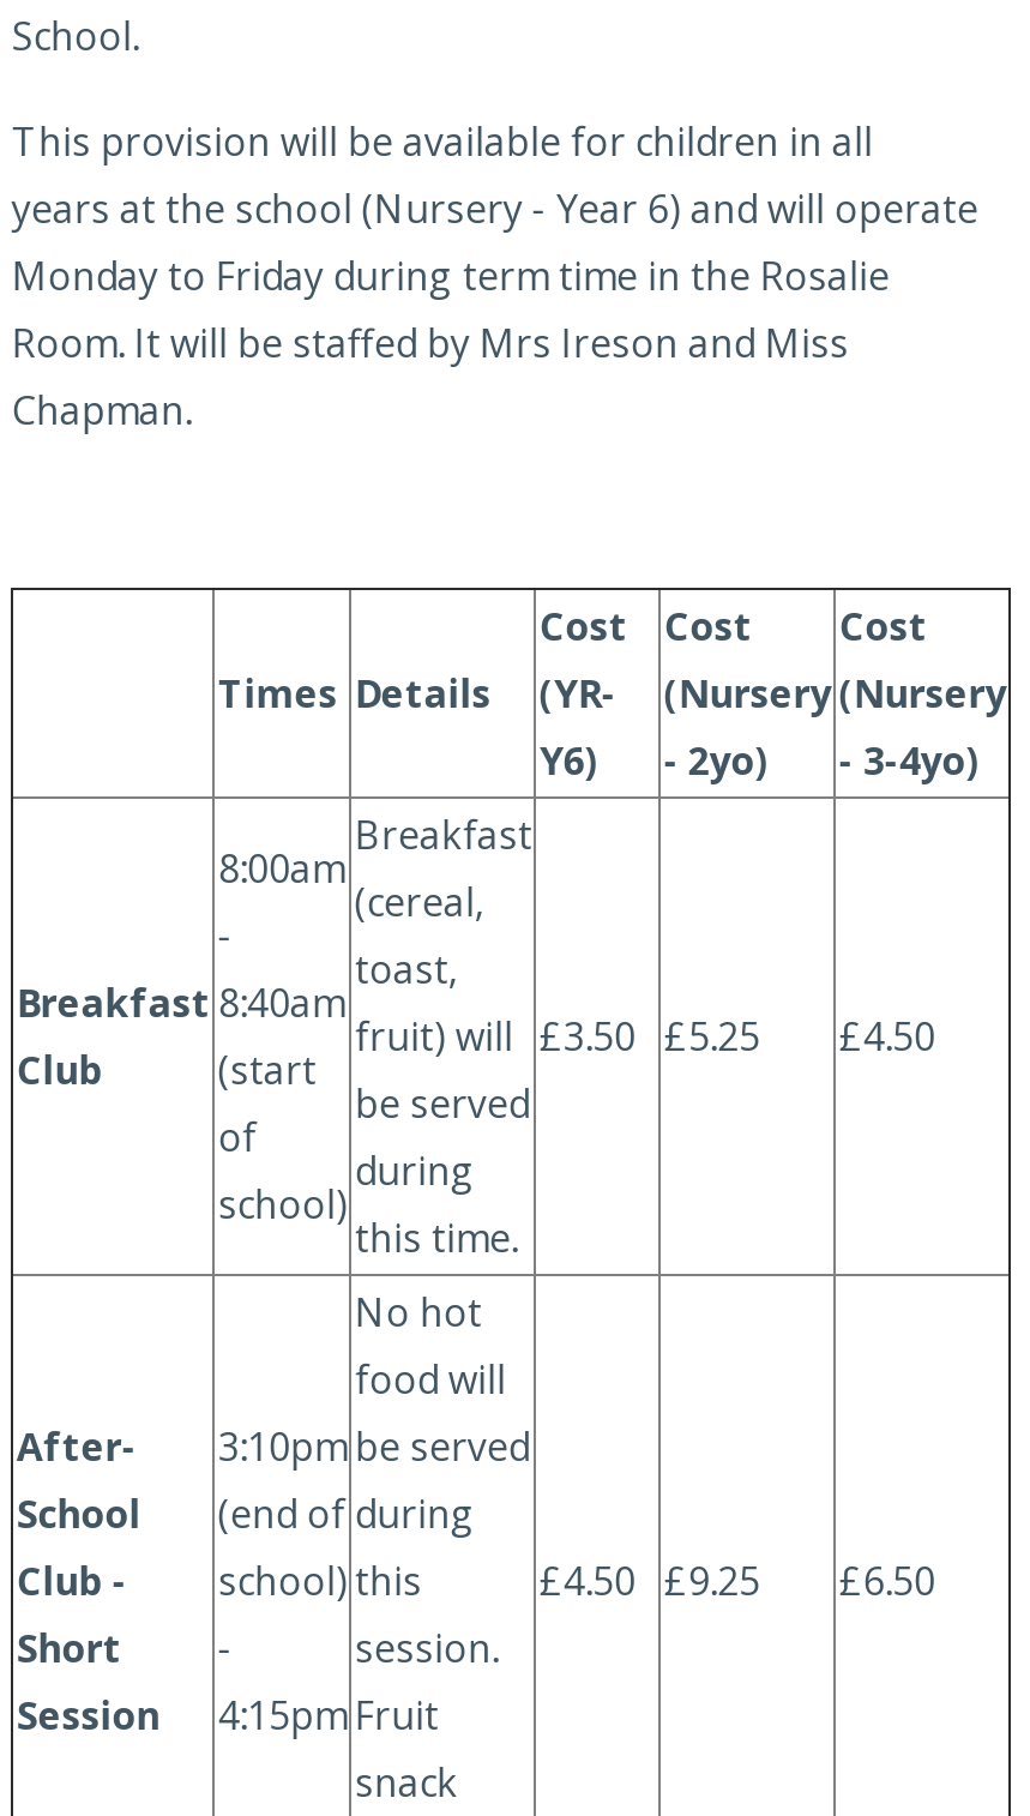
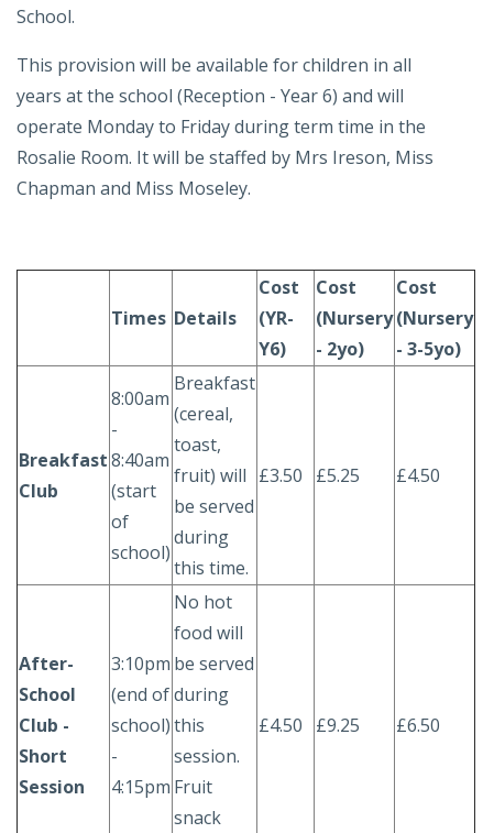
- years at the school (Nursery - Year 6) and will operate
- Monday to Friday during term time in the Rosalie
- Room. It will be staffed by Mrs Ireson and Miss
- Chapman.
+ years at the school (Reception - Year 6) and will
+ operate Monday to Friday during term time in the
+ Rosalie Room. It will be staffed by Mrs Ireson, Miss
+ Chapman and Miss Moseley.

- Y6) - 2yo) - 3-4yo)
+ Y6) - 2yo) - 3-5yo)
